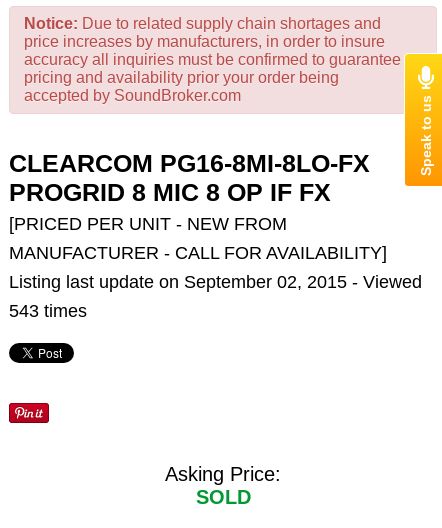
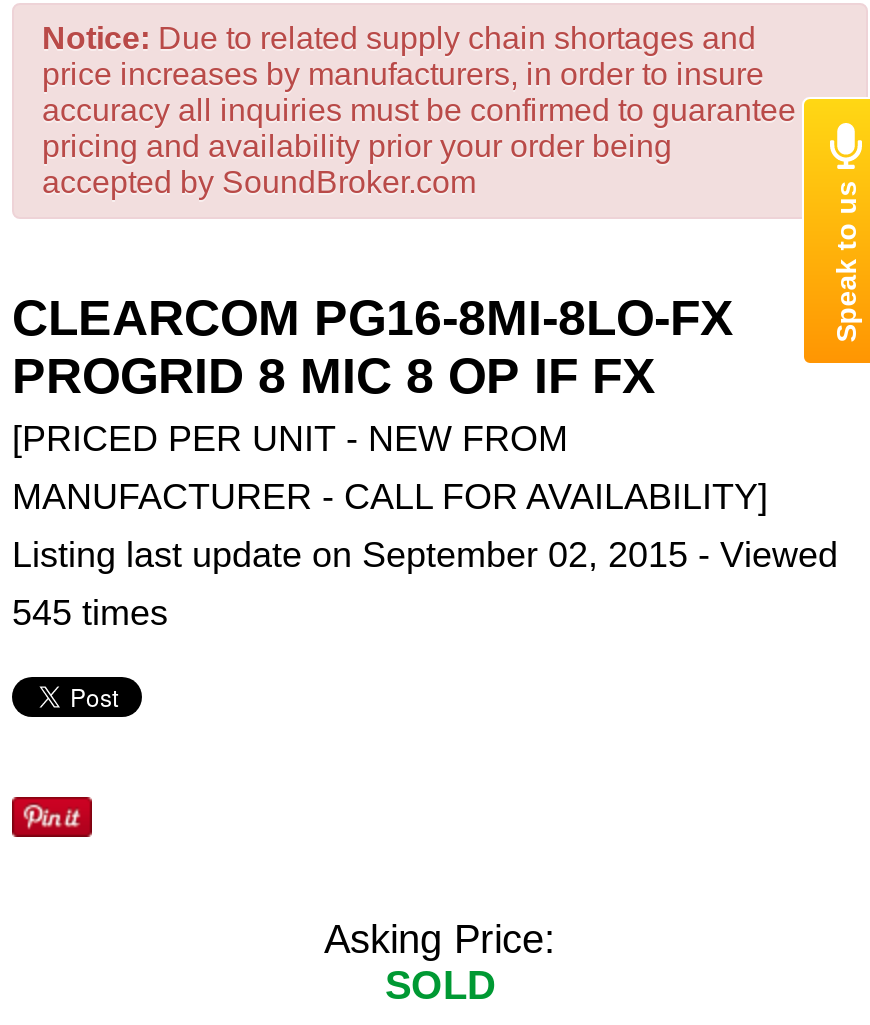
- 543 times
+ 545 times
